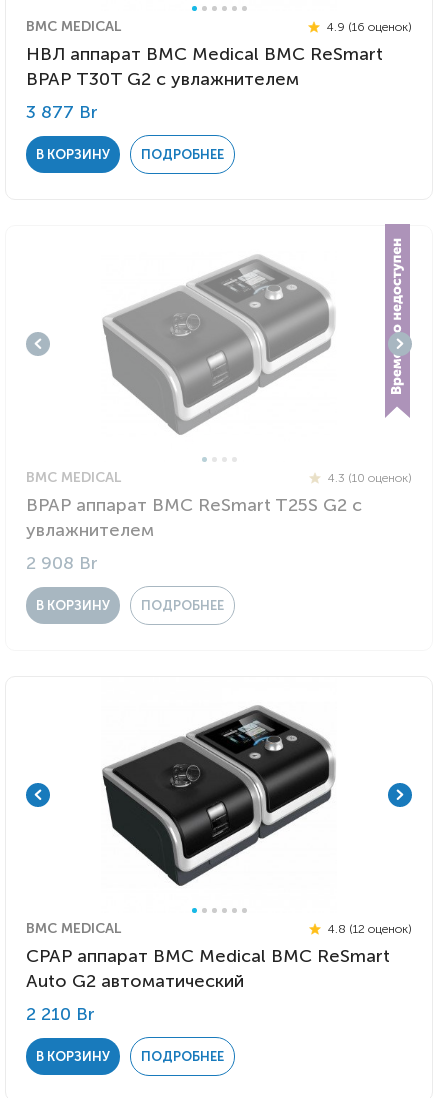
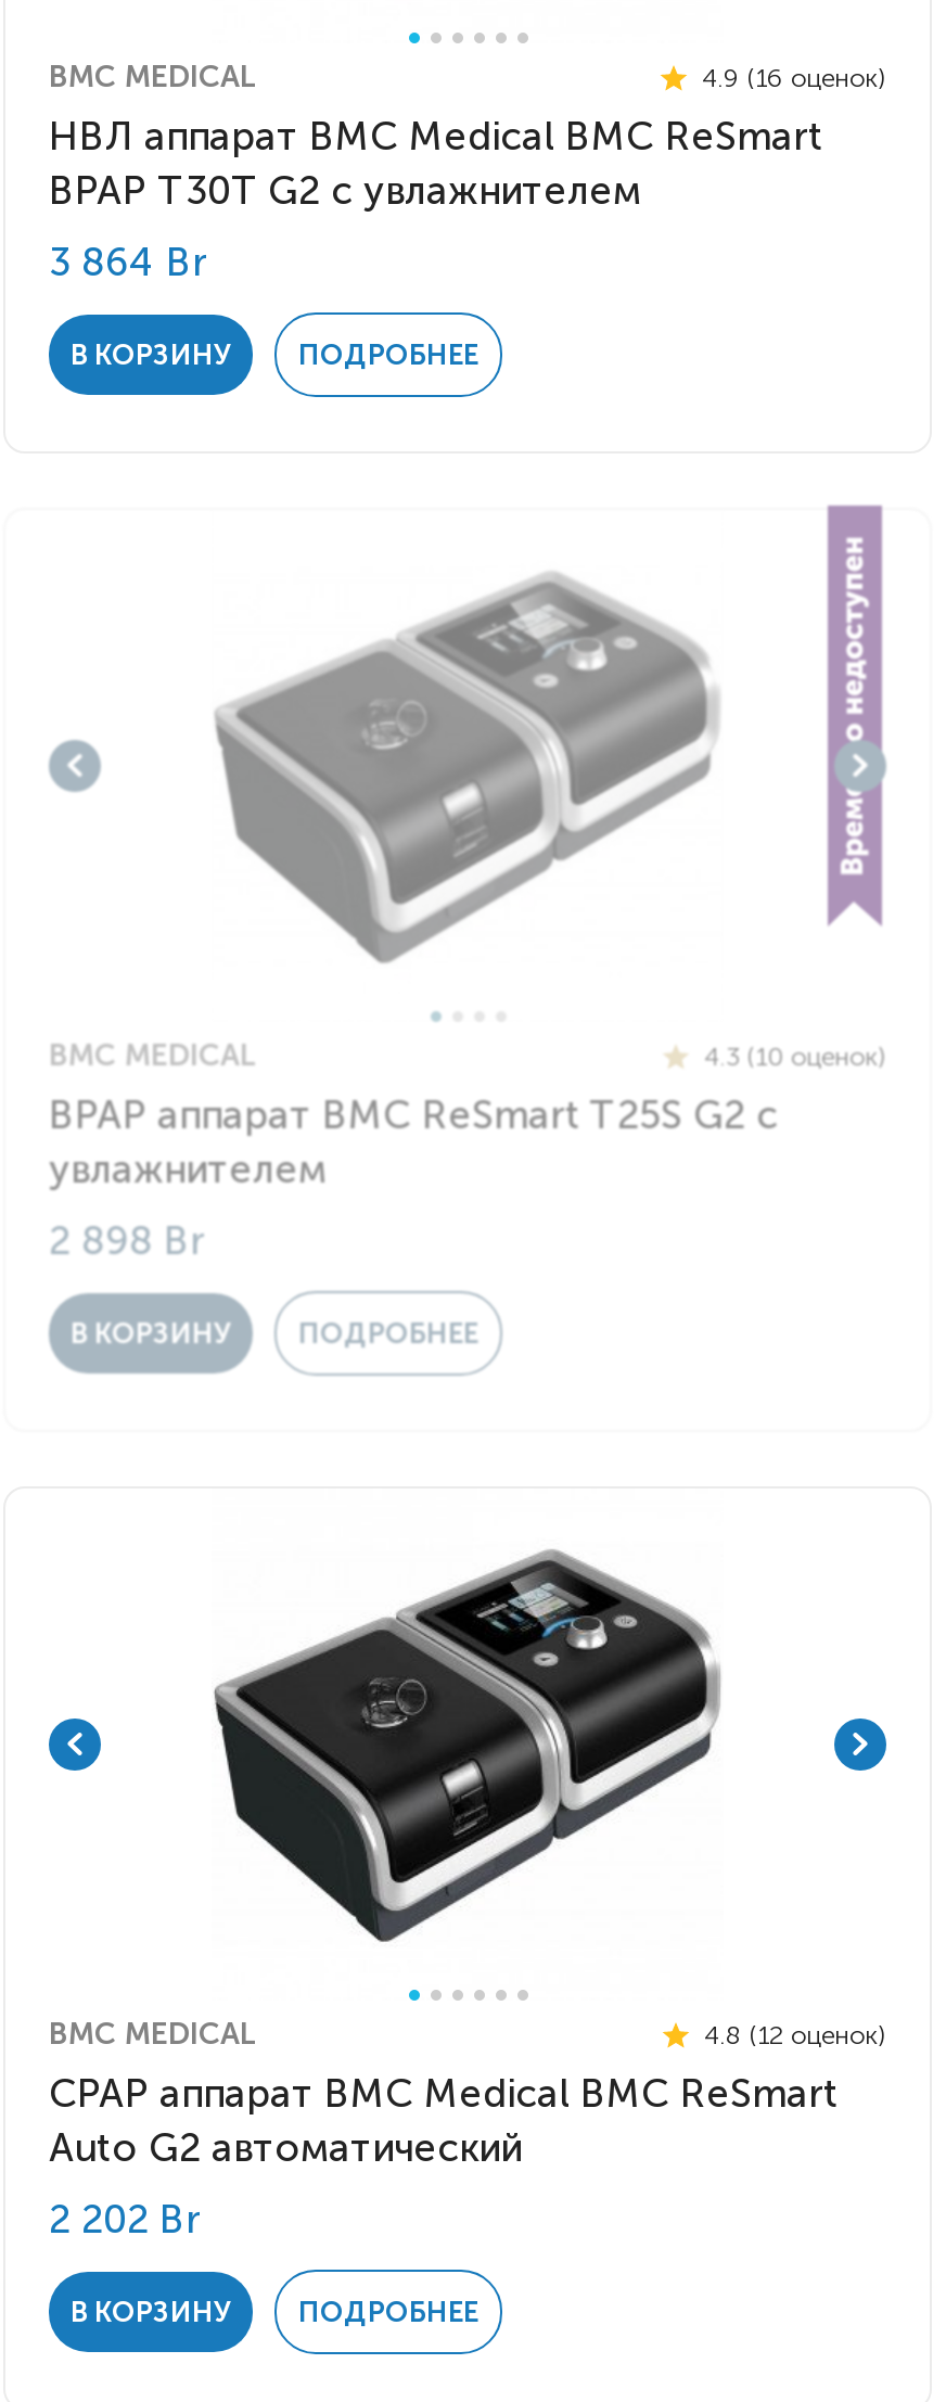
- 3 877 Br
+ 3 864 Br

- 2 908 Br
+ 2 898 Br

- 2 210 Br
+ 2 202 Br
